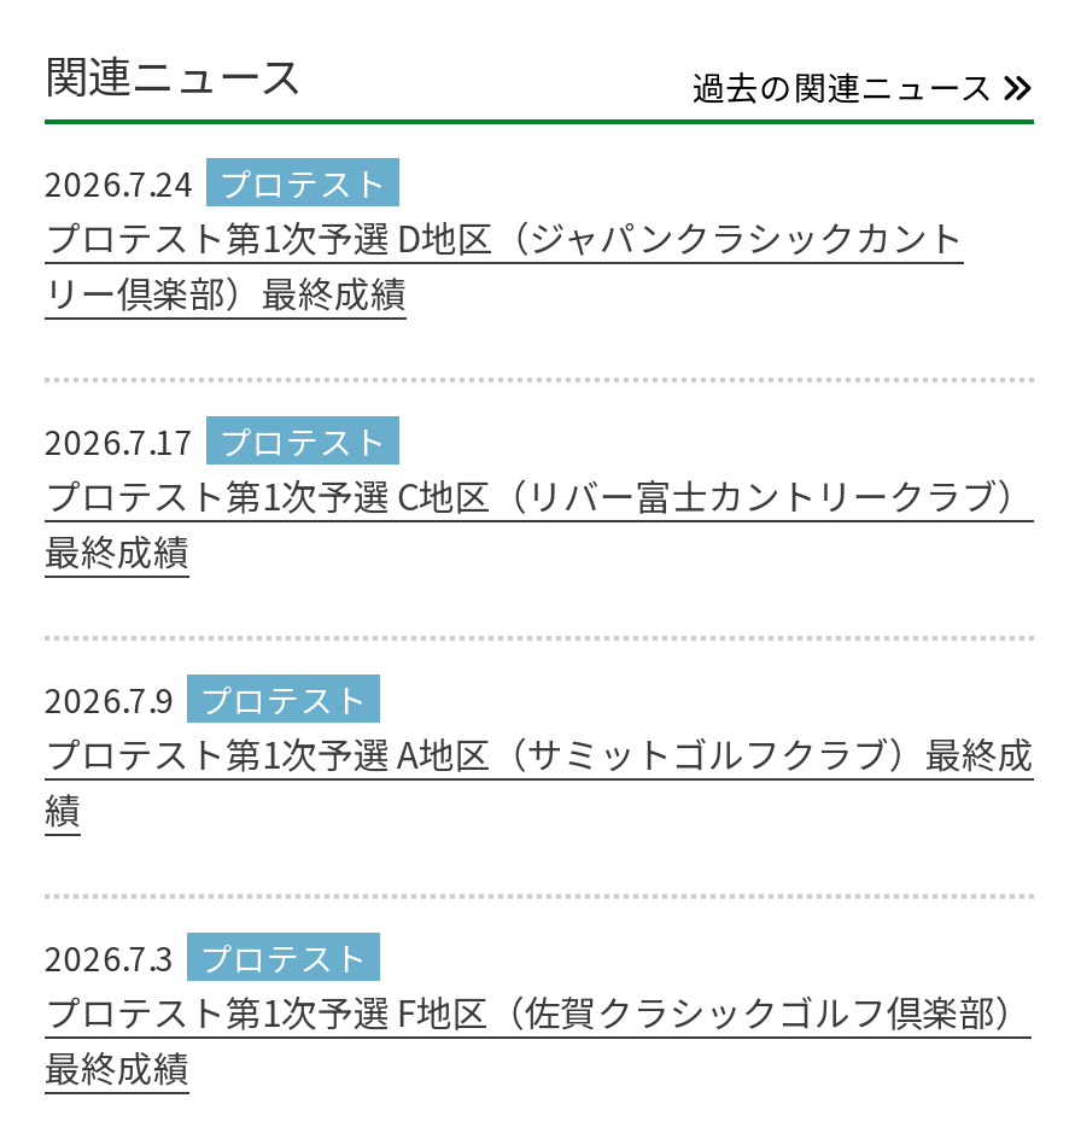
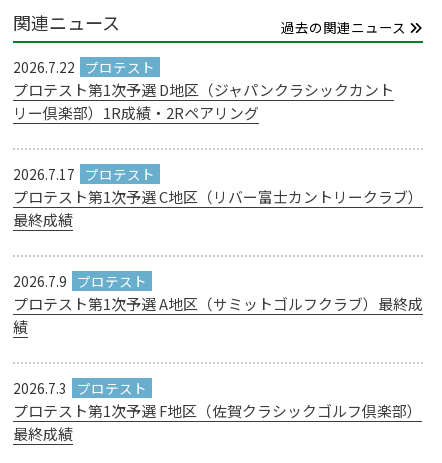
- 2026.7.24
+ 2026.7.22

- リー倶楽部）最終成績
+ リー倶楽部）1R成績・2Rペアリング
